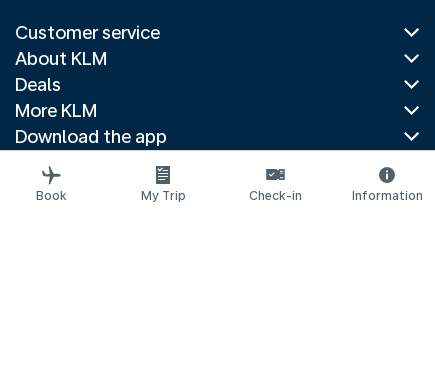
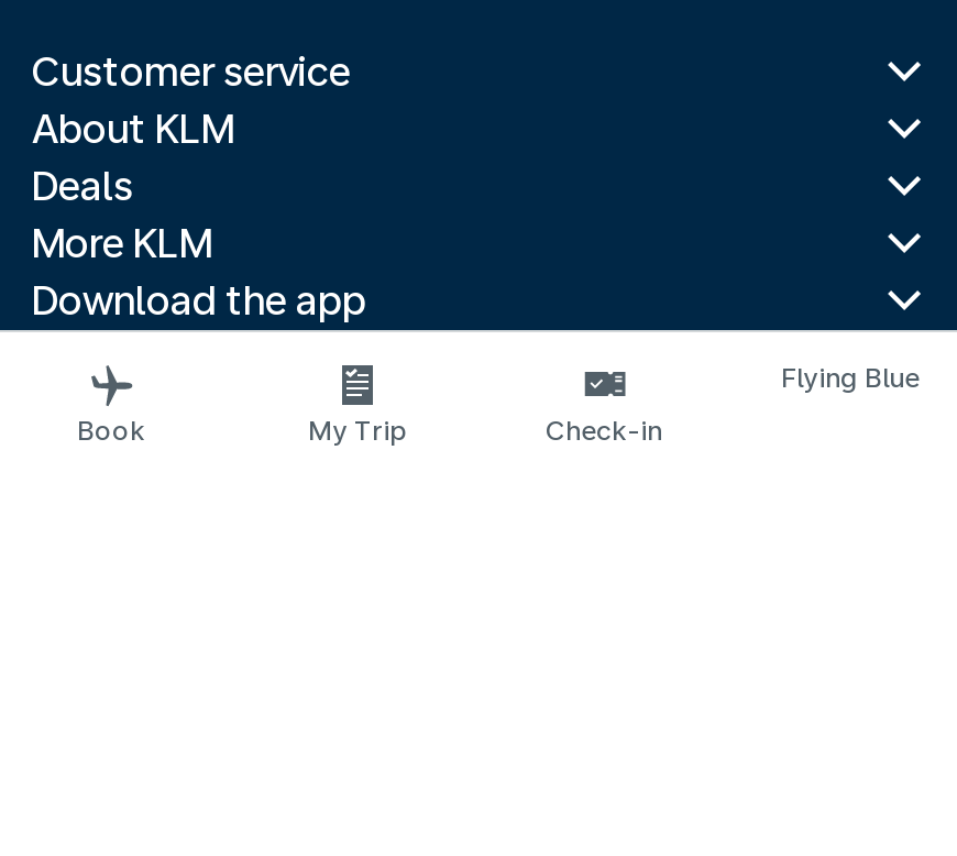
- Information
+ Flying Blue
